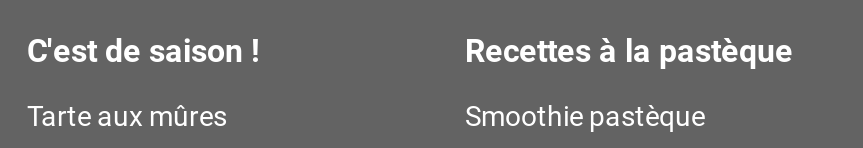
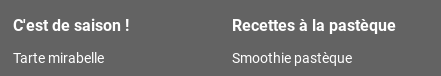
- Tarte aux mûres
+ Tarte mirabelle
